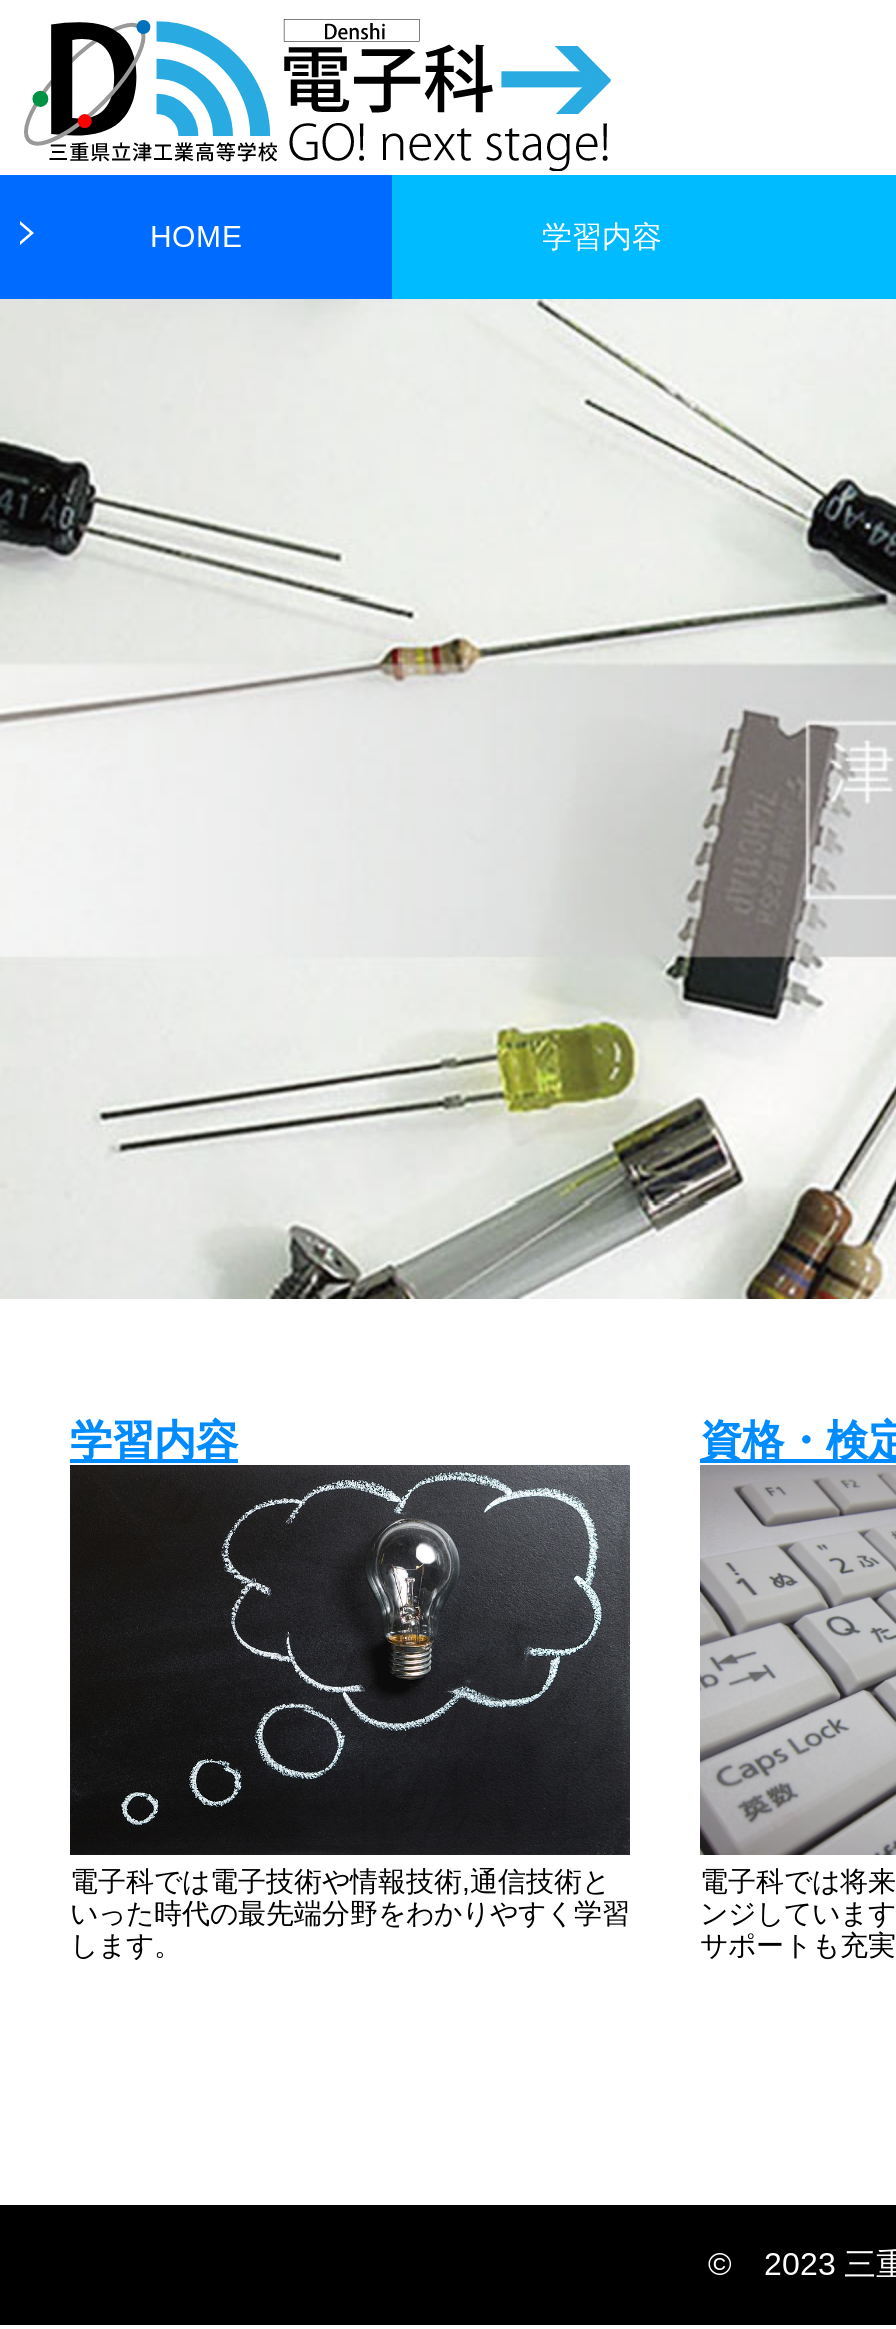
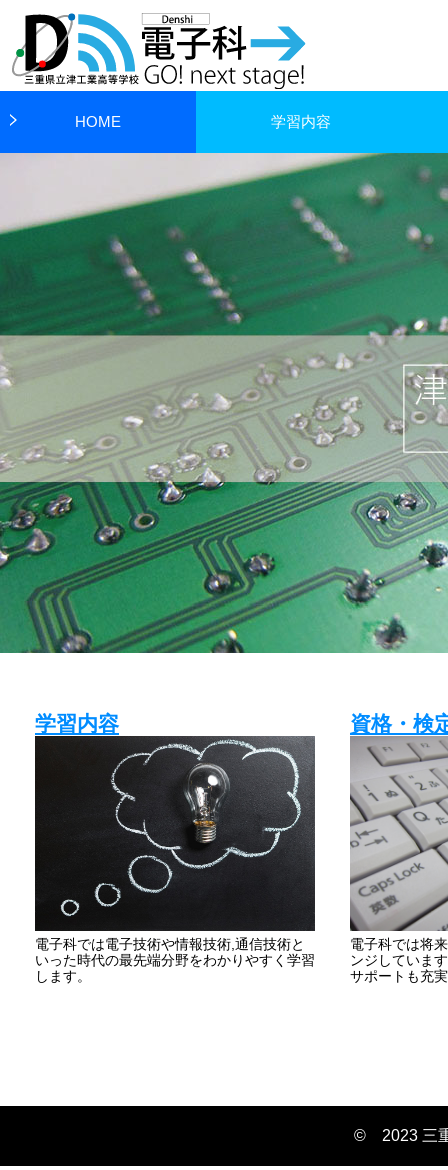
- [image]
+ [image]
